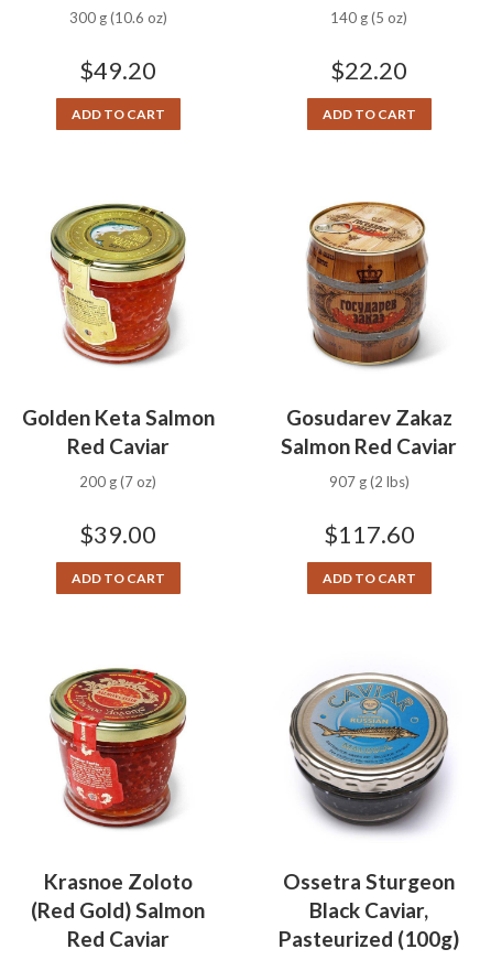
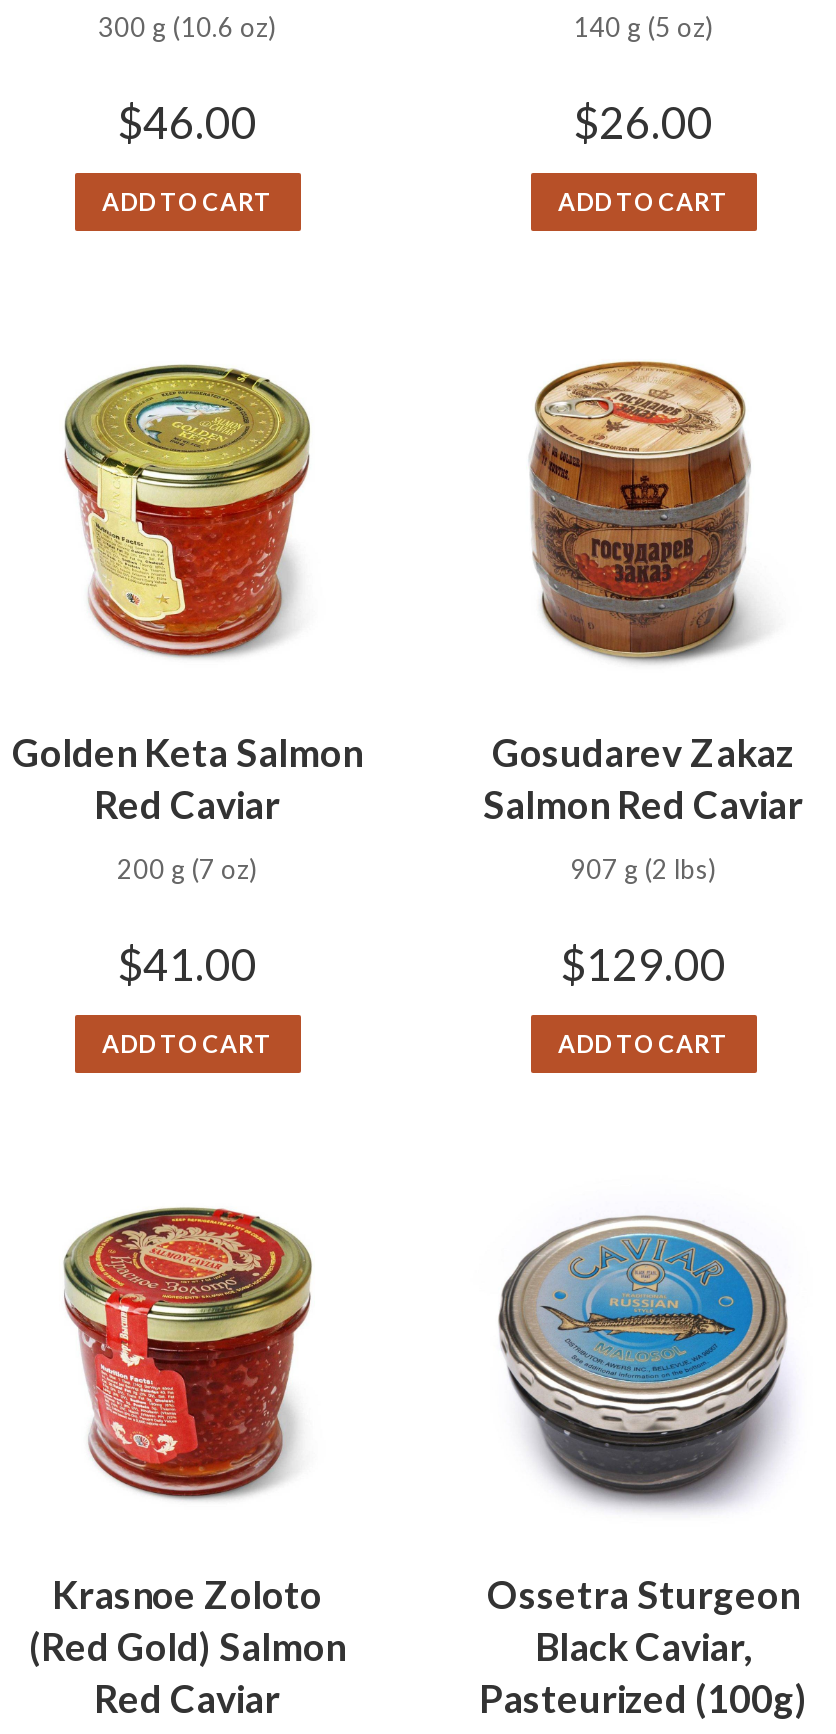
- $49.20
+ $46.00

- $22.20
+ $26.00

- $39.00
+ $41.00

- $117.60
+ $129.00
